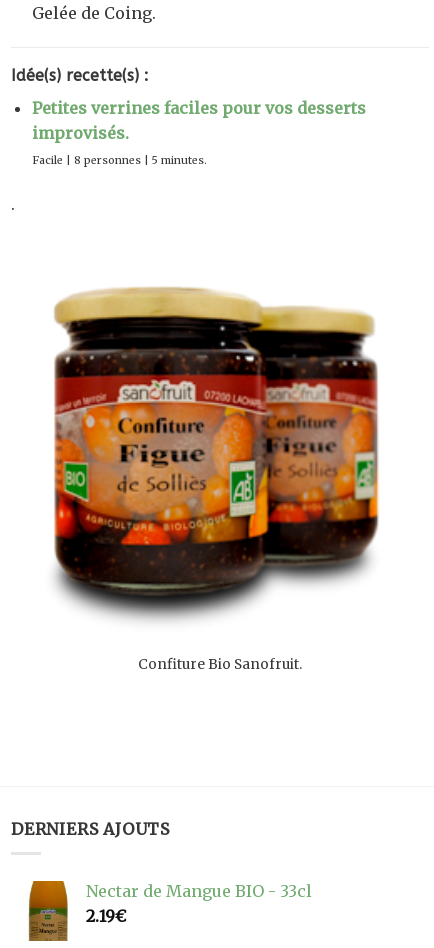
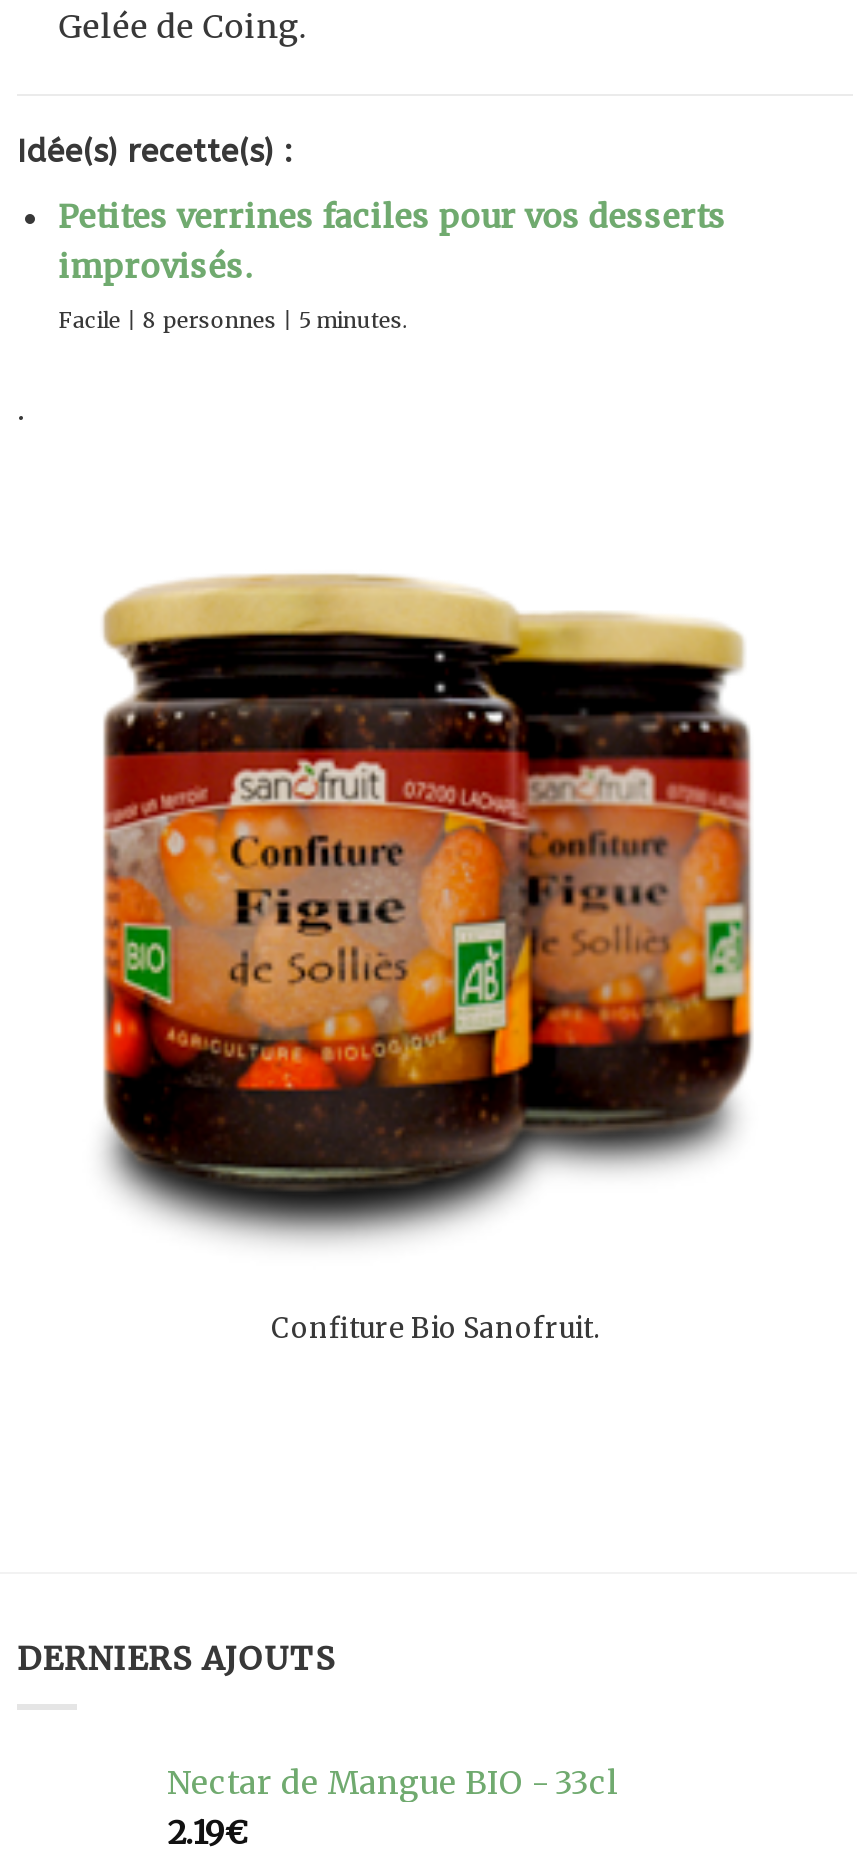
- [image]
